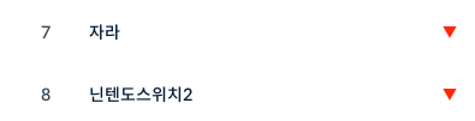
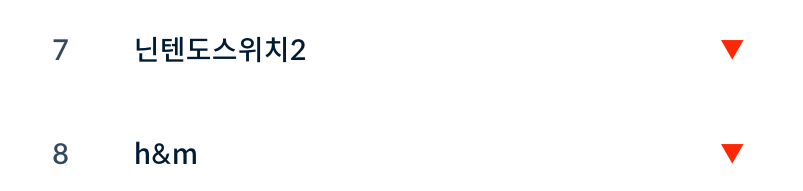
- 자라

moved up: 닌텐도스위치2

+ h&m
